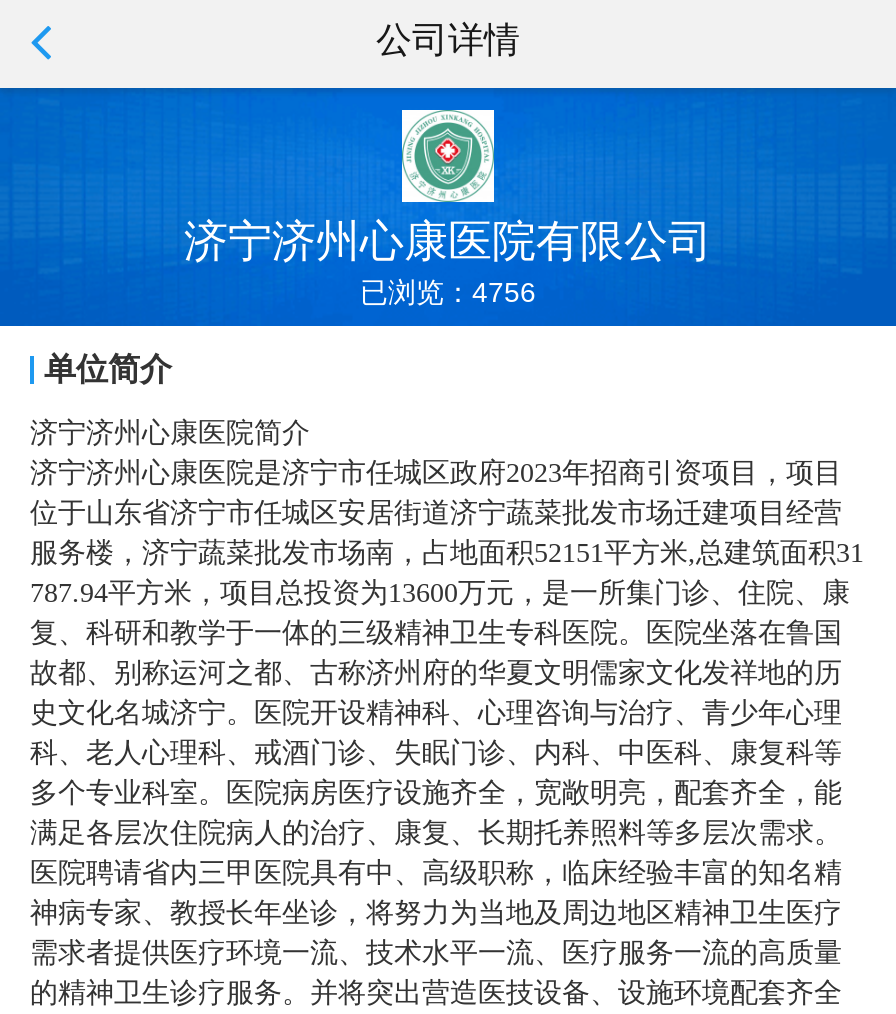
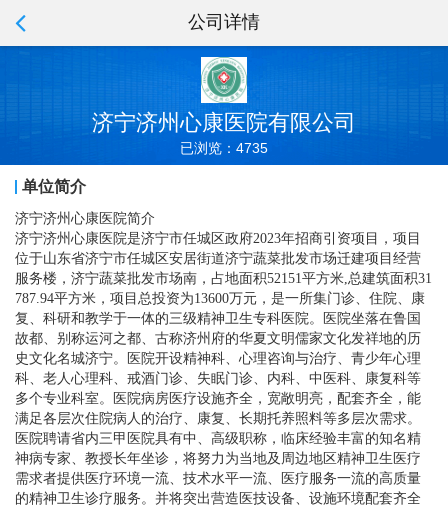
- 已浏览：4756
+ 已浏览：4735
